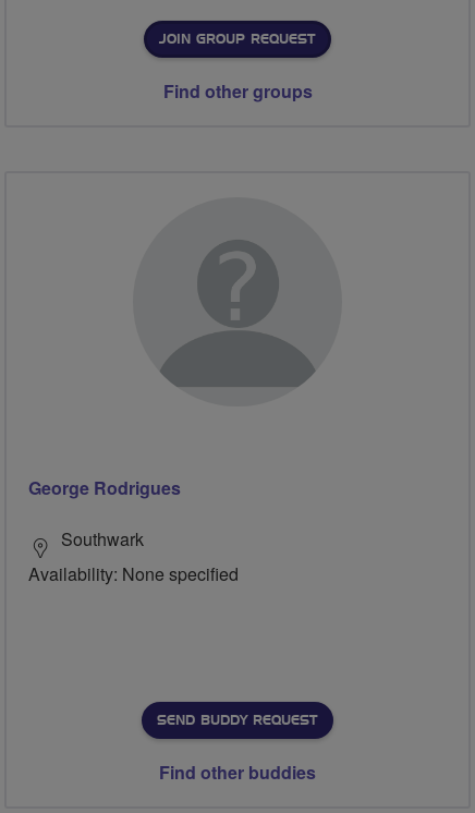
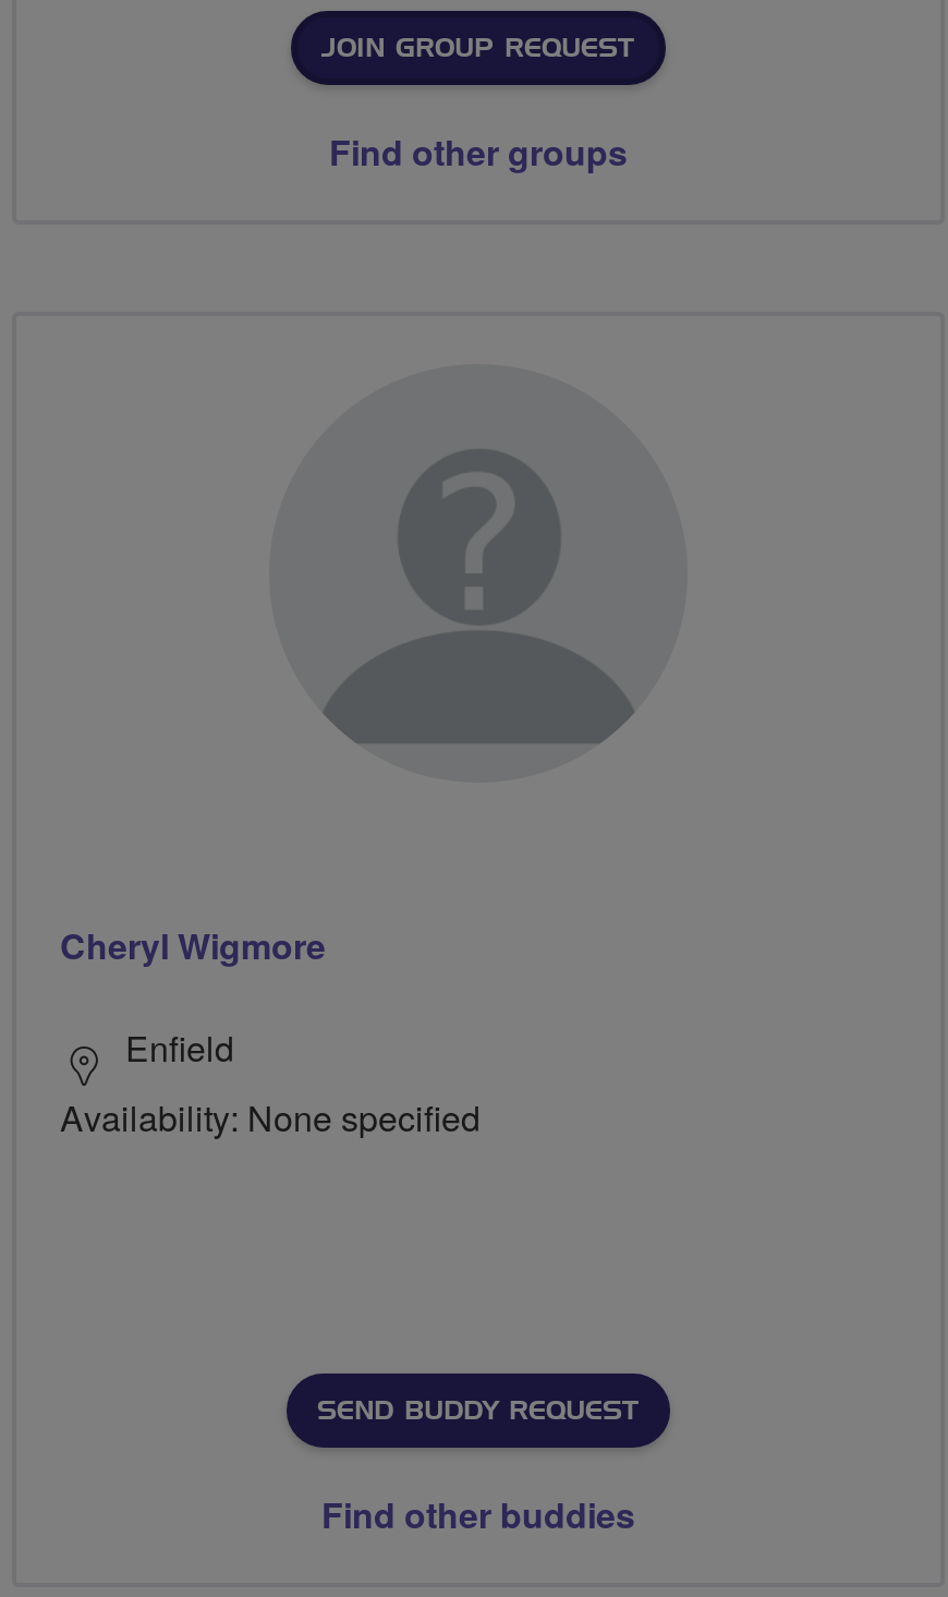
- George Rodrigues
+ Cheryl Wigmore

- Southwark
+ Enfield
